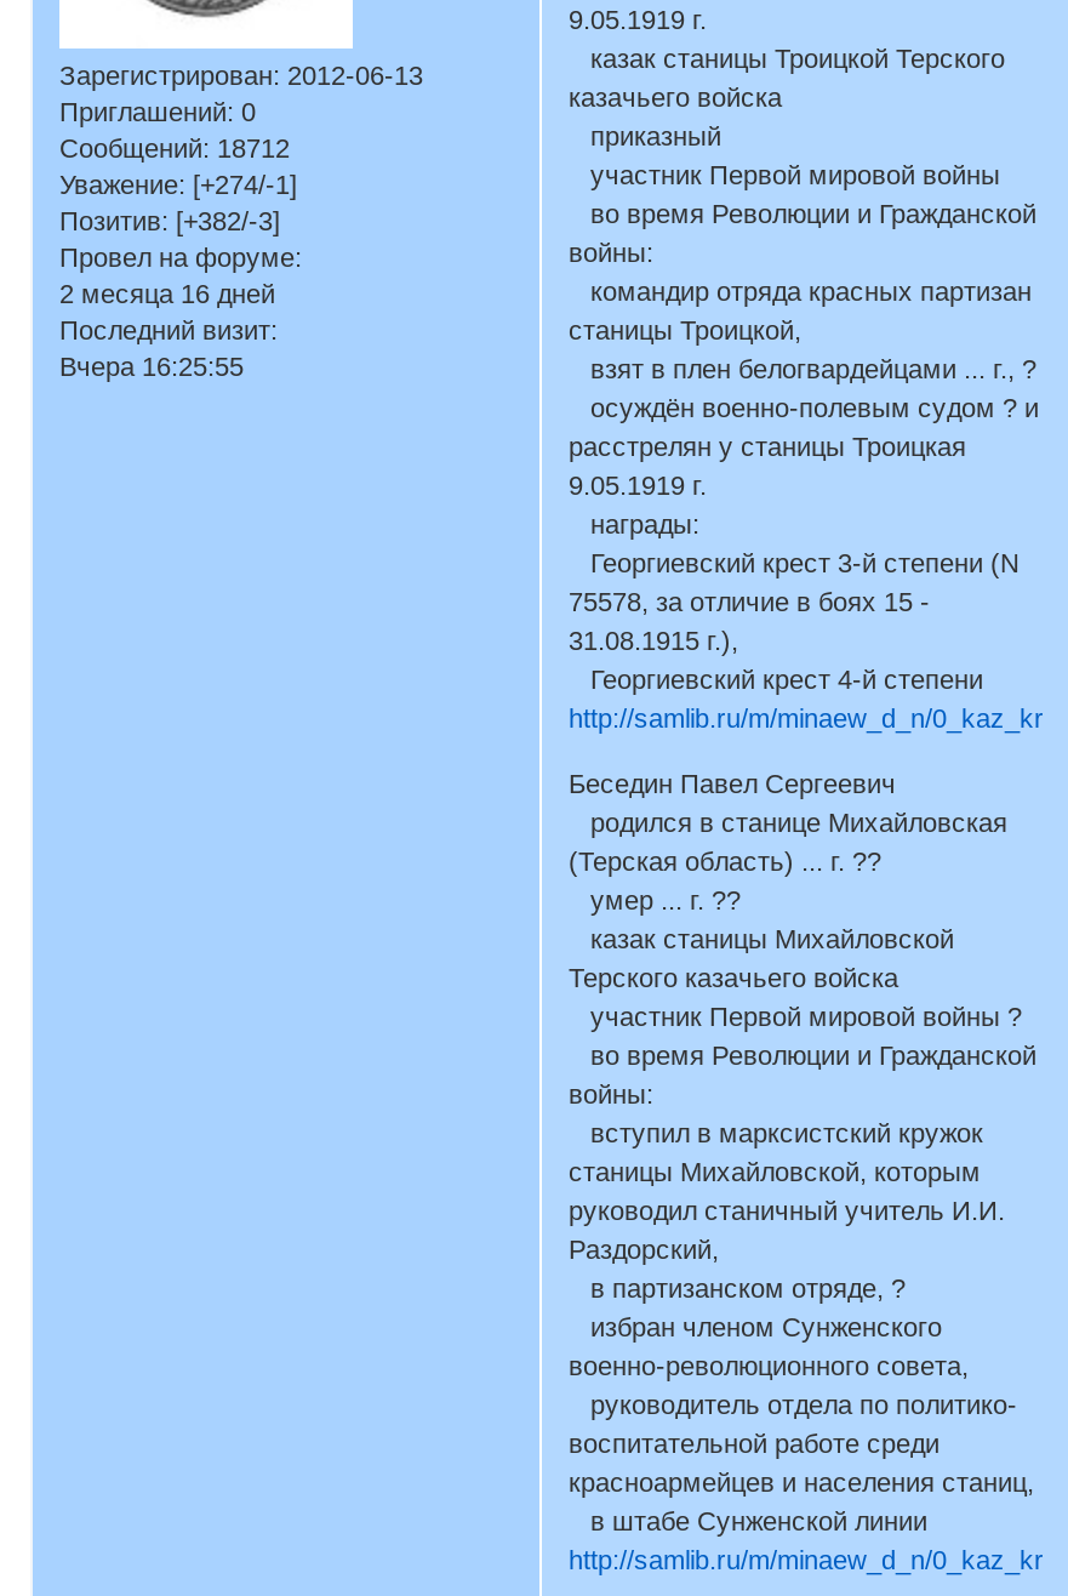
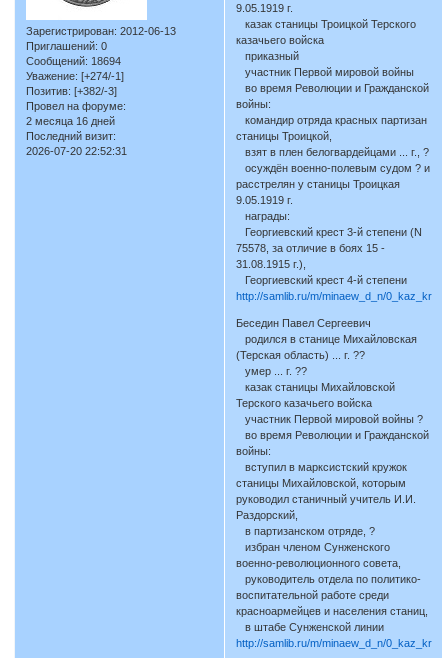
- Сообщений: 18712
+ Сообщений: 18694

- Вчера 16:25:55
+ 2026-07-20 22:52:31
